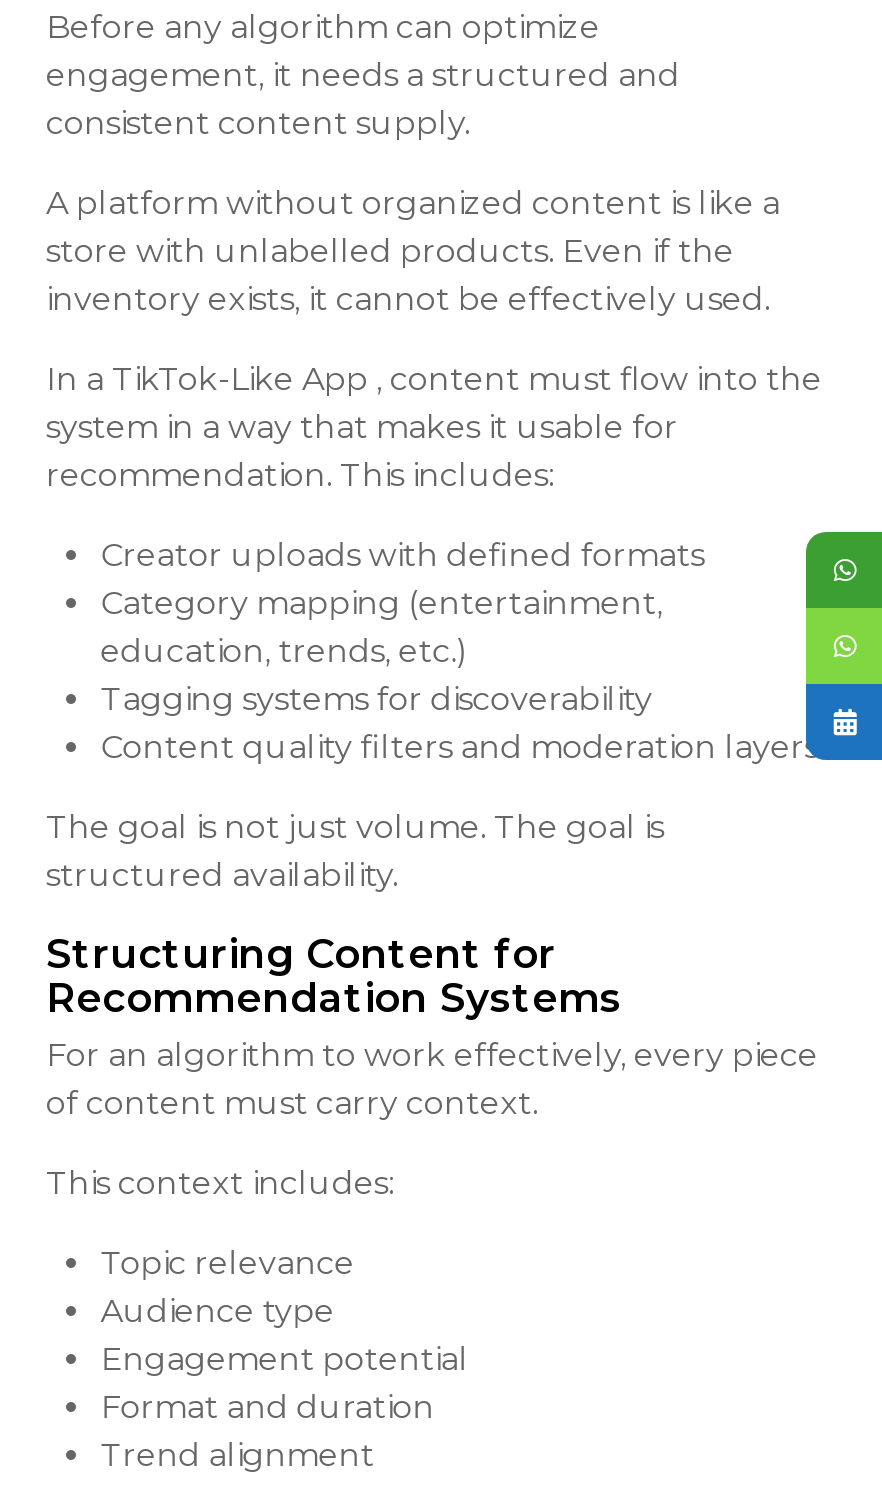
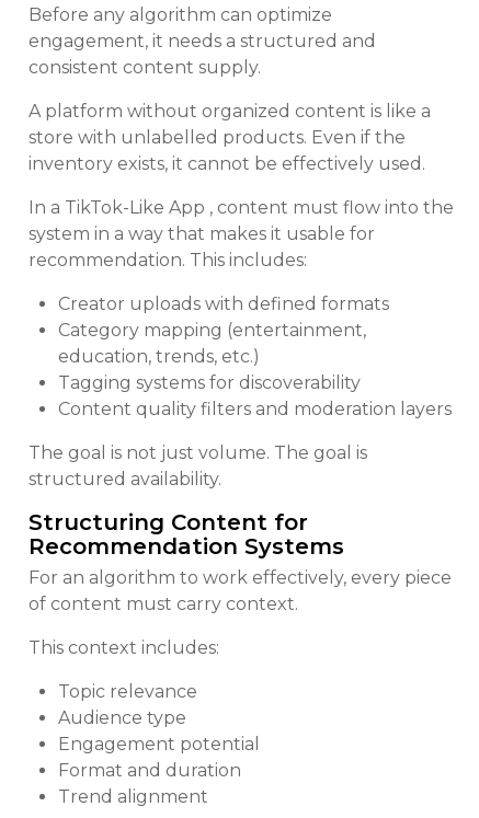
- [image]
